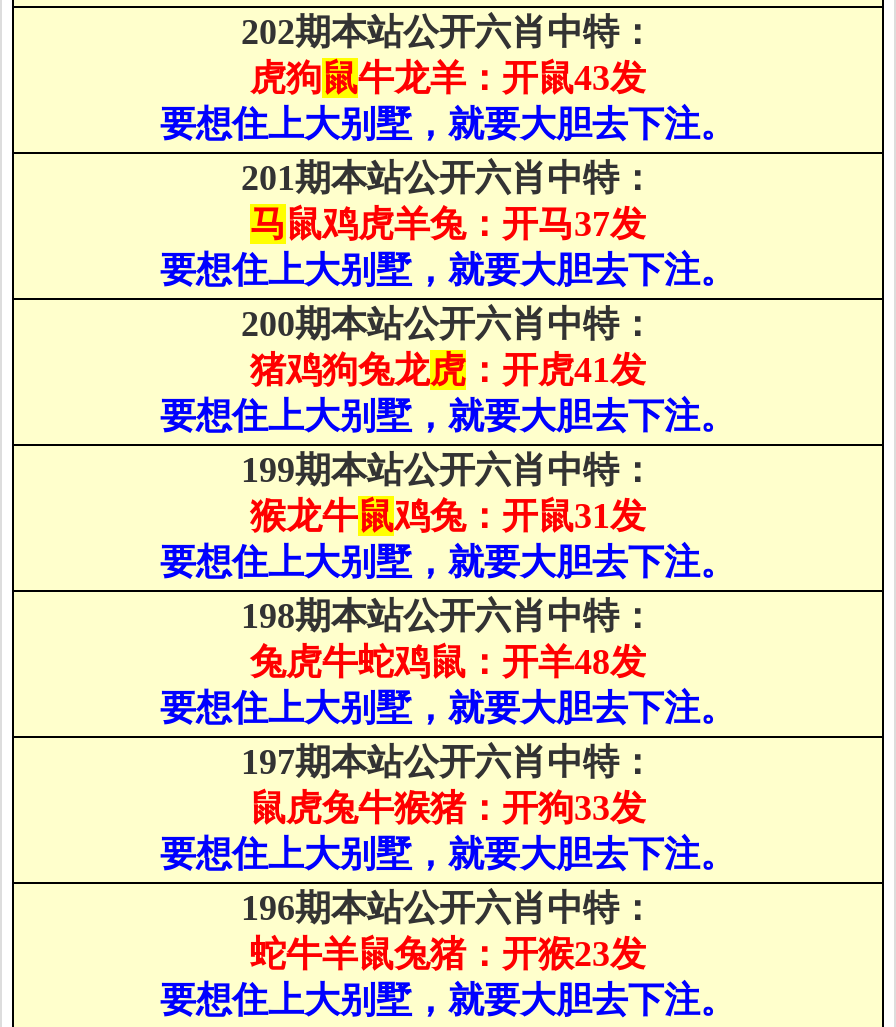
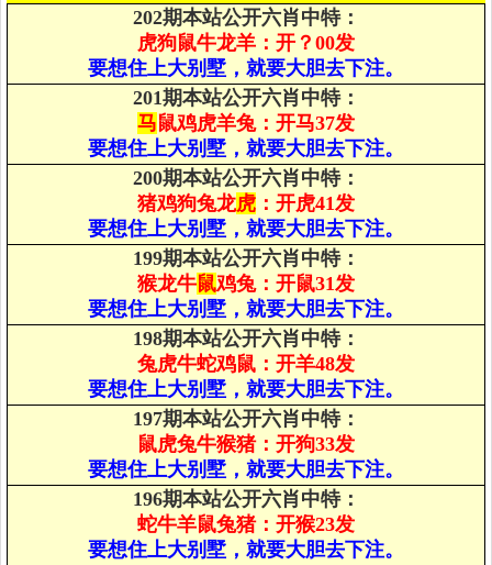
- 虎狗鼠牛龙羊：开鼠43发
+ 虎狗鼠牛龙羊：开？00发
